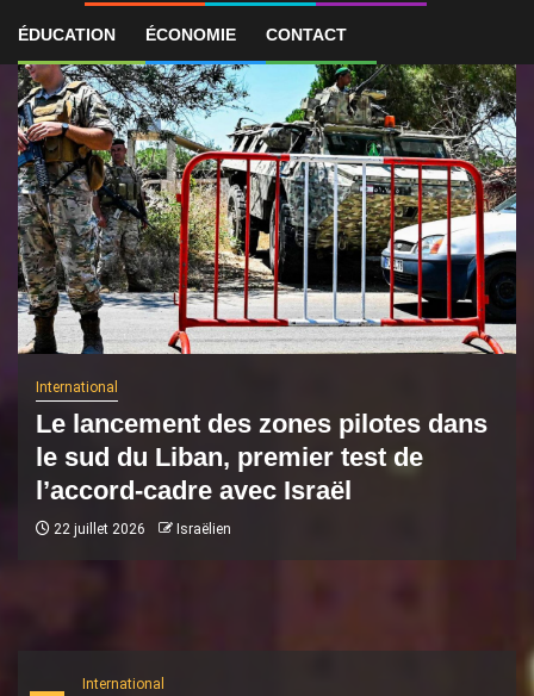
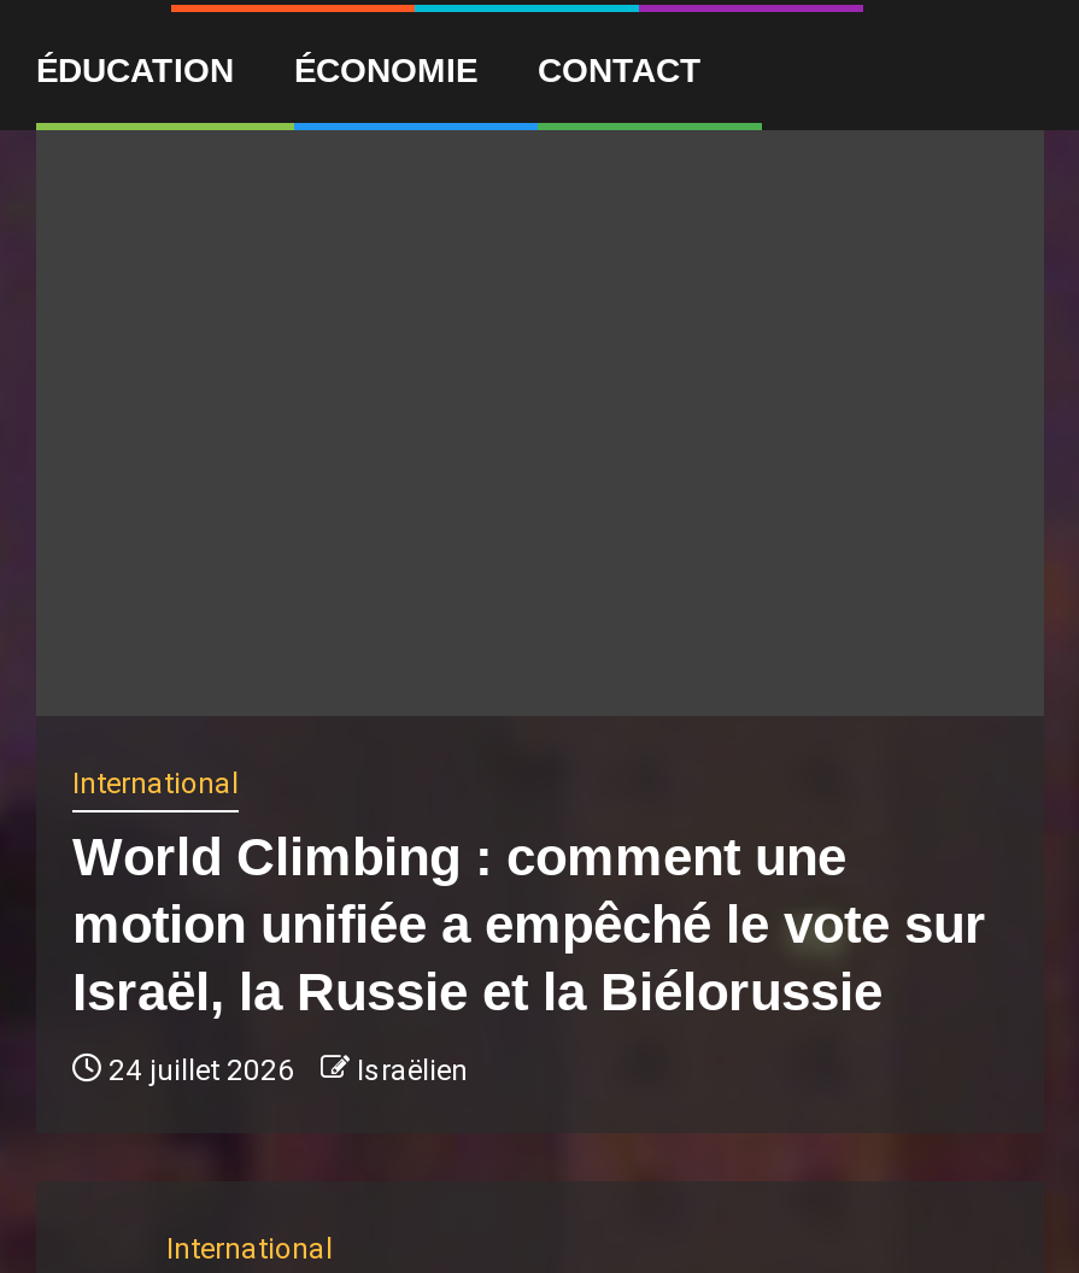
- [image]

- Le lancement des zones pilotes dans
- le sud du Liban, premier test de
- l’accord-cadre avec Israël
+ World Climbing : comment une
+ motion unifiée a empêché le vote sur
+ Israël, la Russie et la Biélorussie

- 22 juillet 2026 Israëlien
+ 24 juillet 2026 Israëlien
